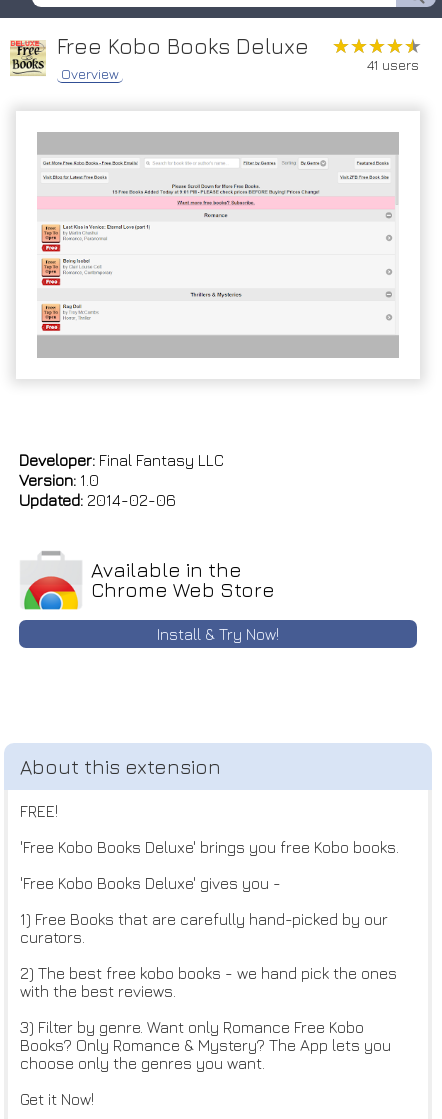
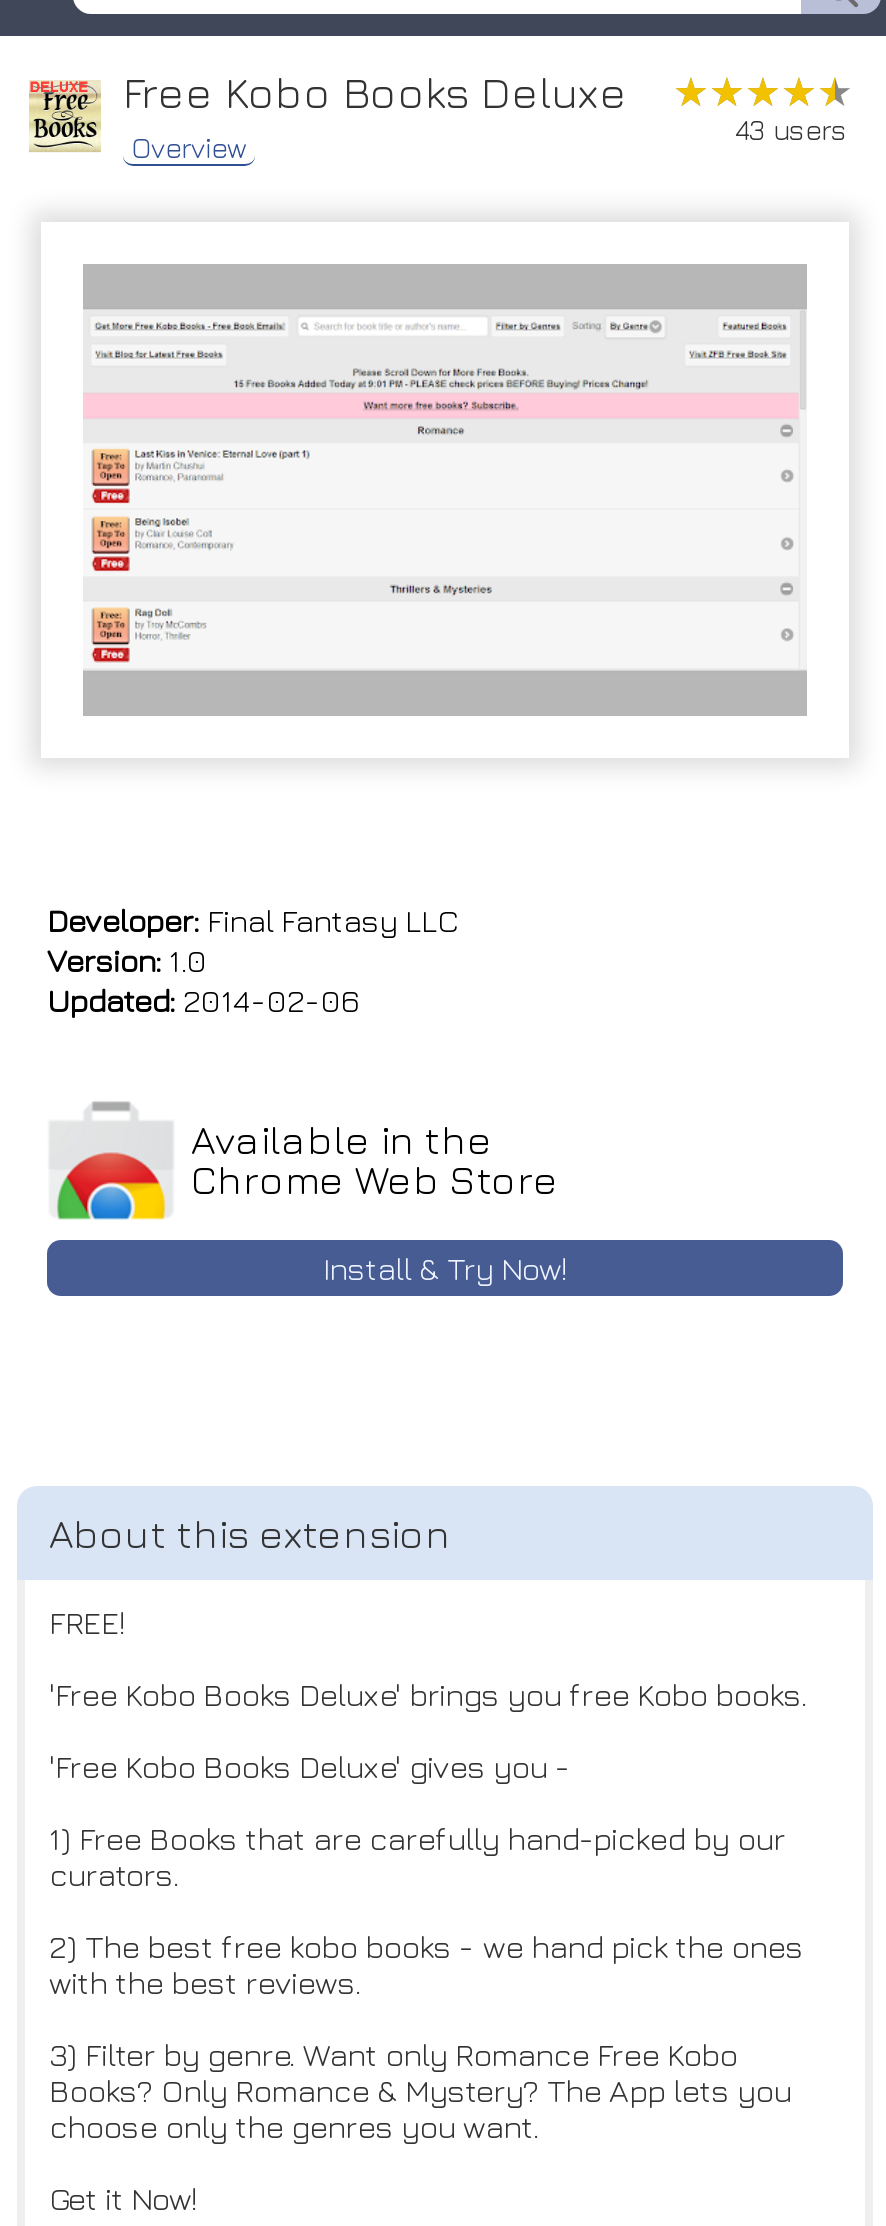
- 41 users
+ 43 users
